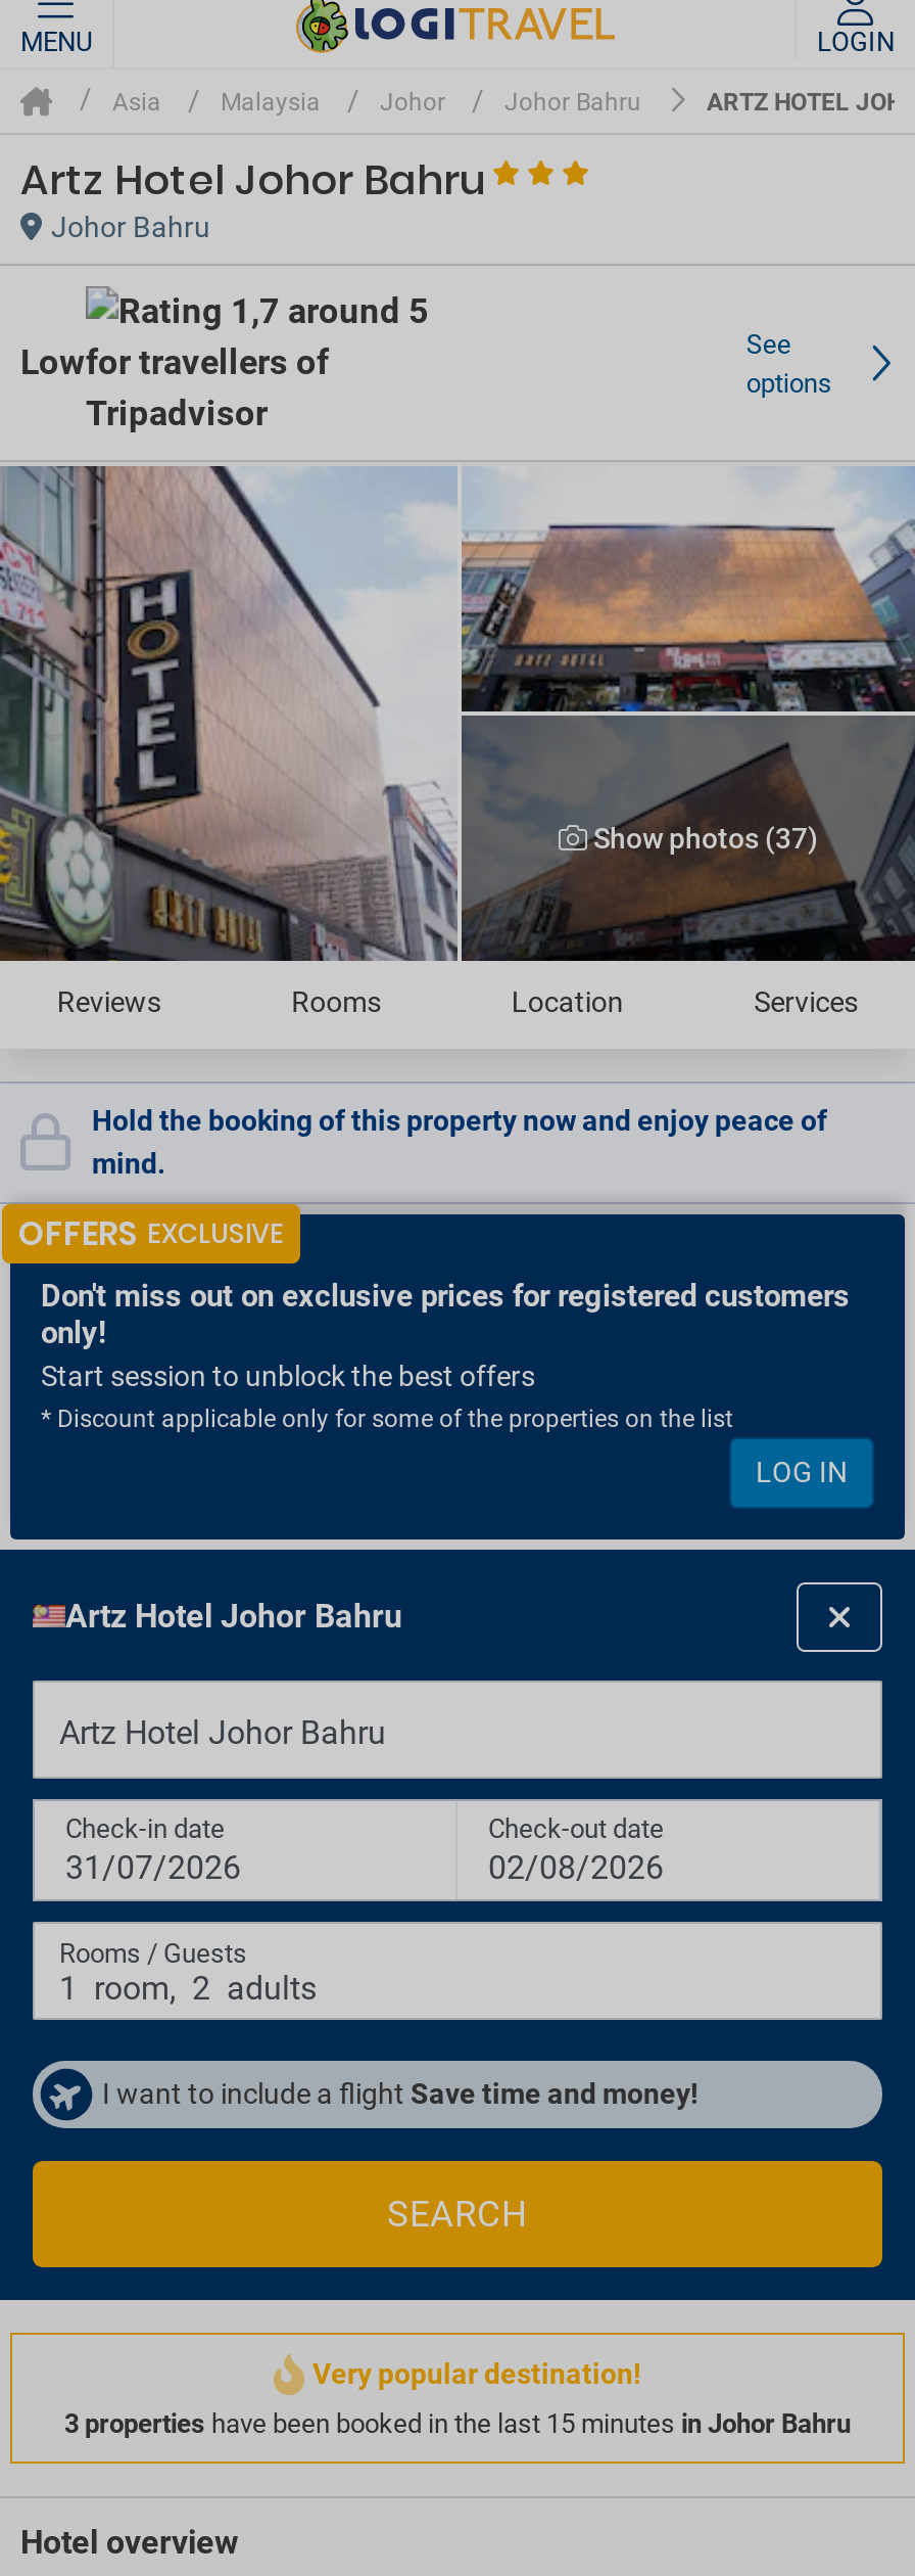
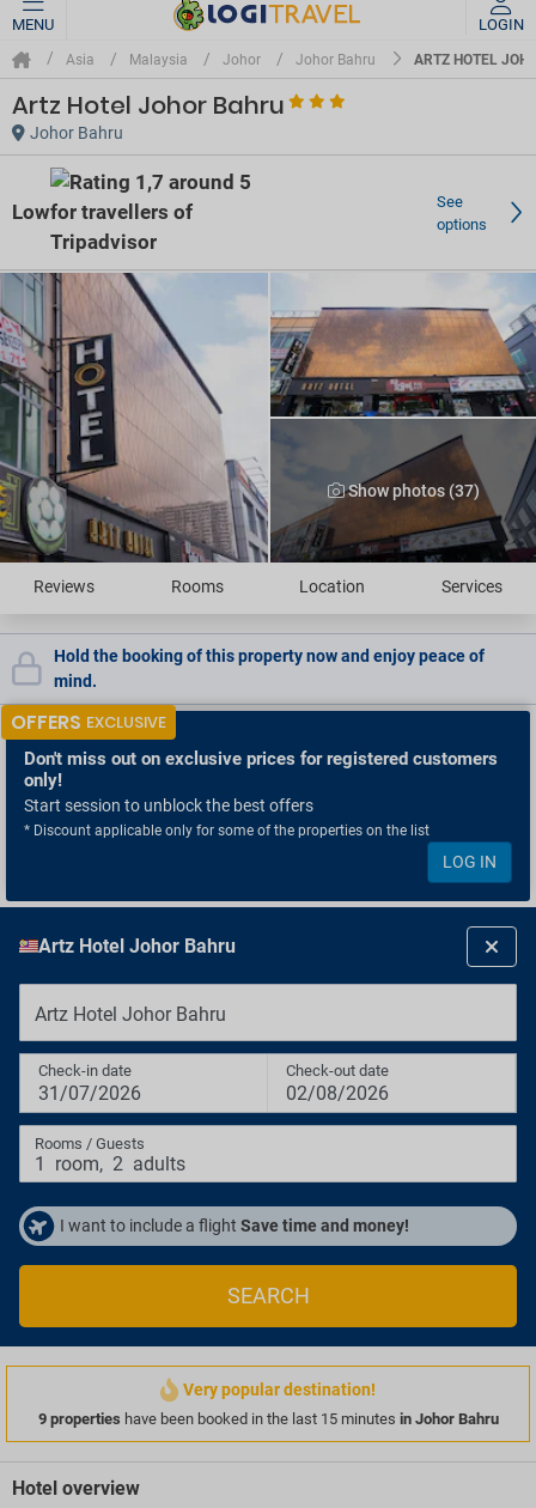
- 3 properties have been booked in the last 15 minutes in Johor Bahru
+ 9 properties have been booked in the last 15 minutes in Johor Bahru
